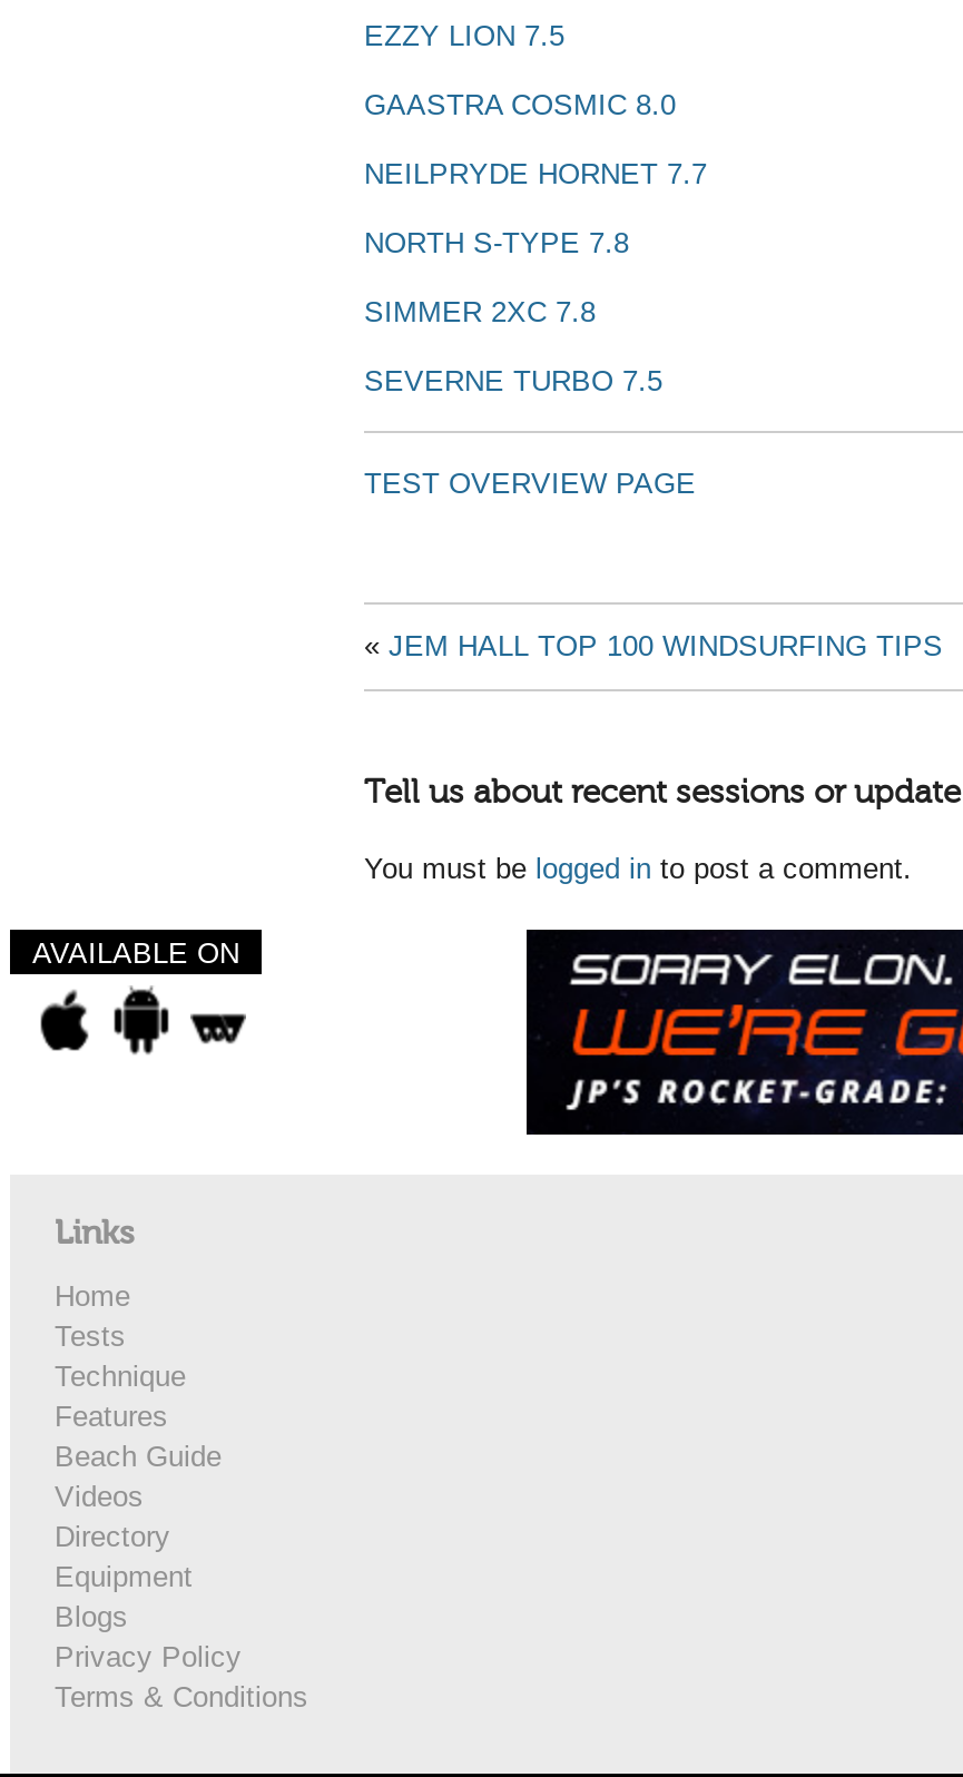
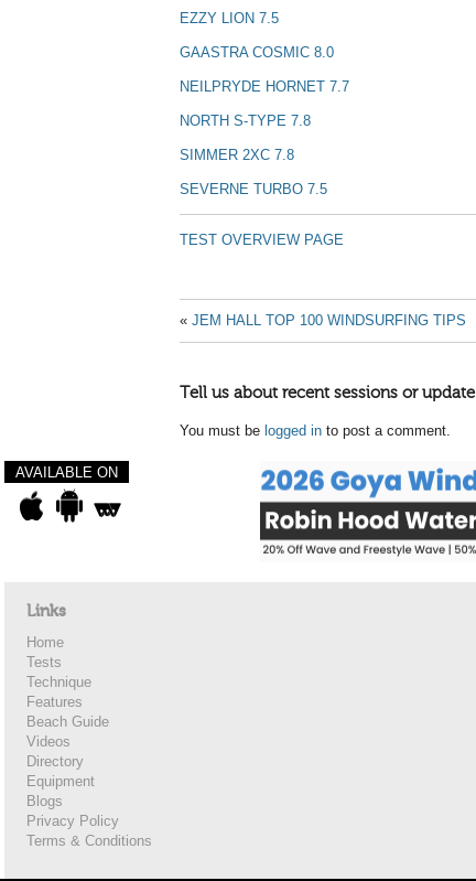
- [image]
+ [image]
